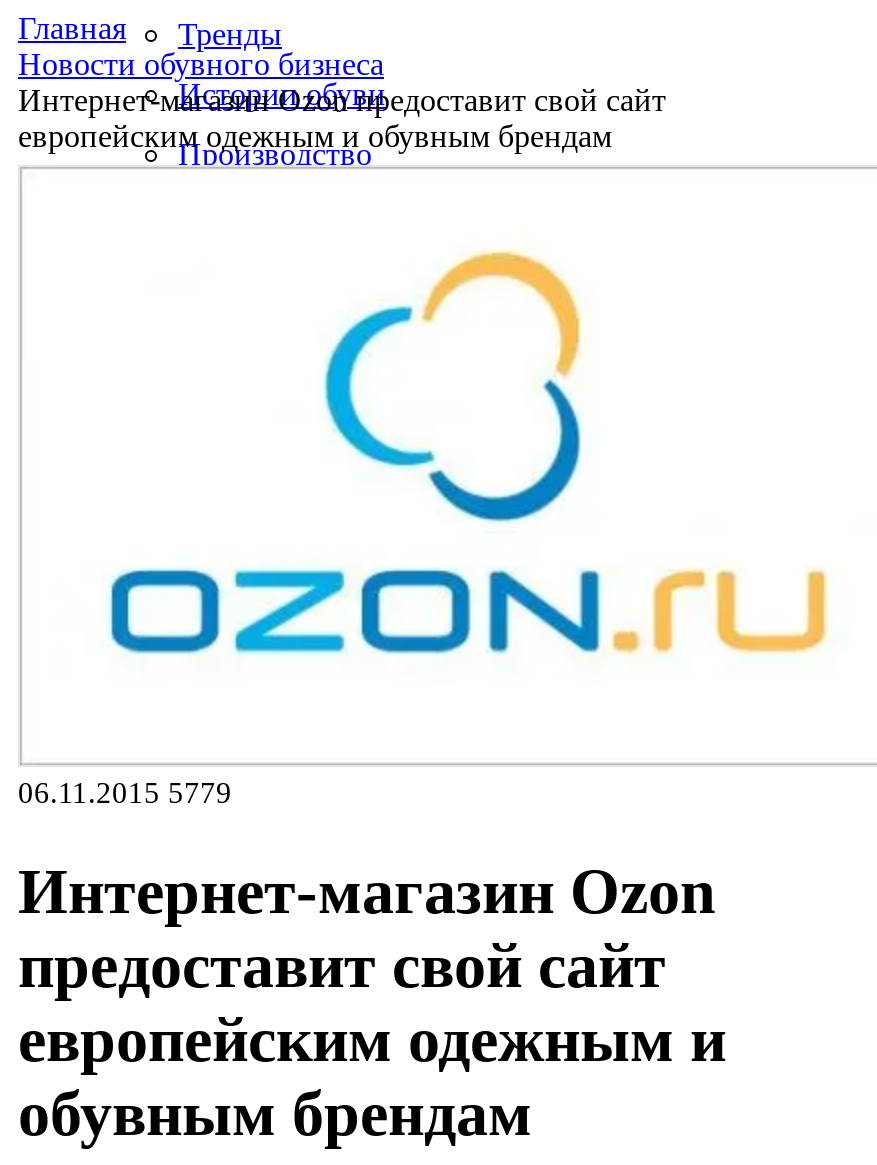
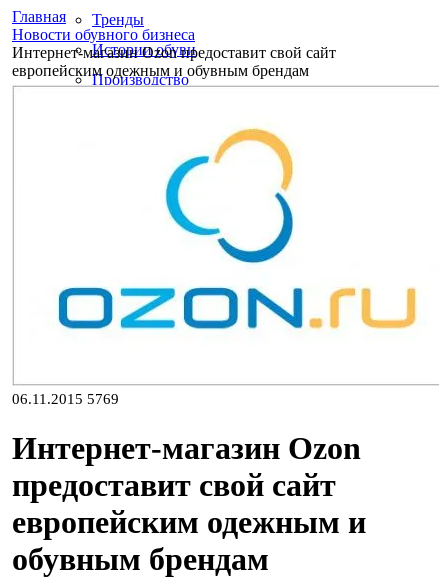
- 06.11.2015 5779
+ 06.11.2015 5769
